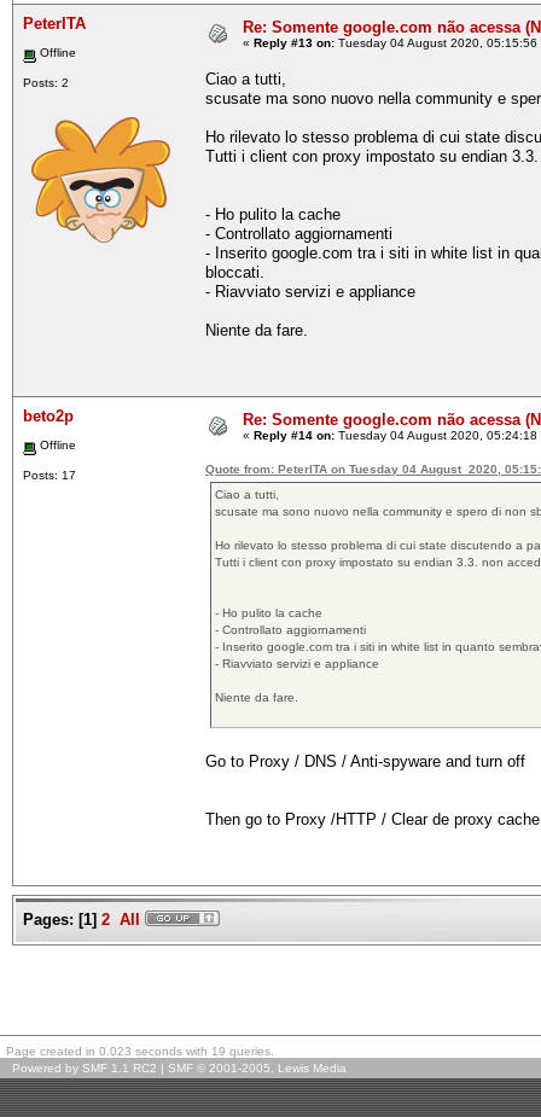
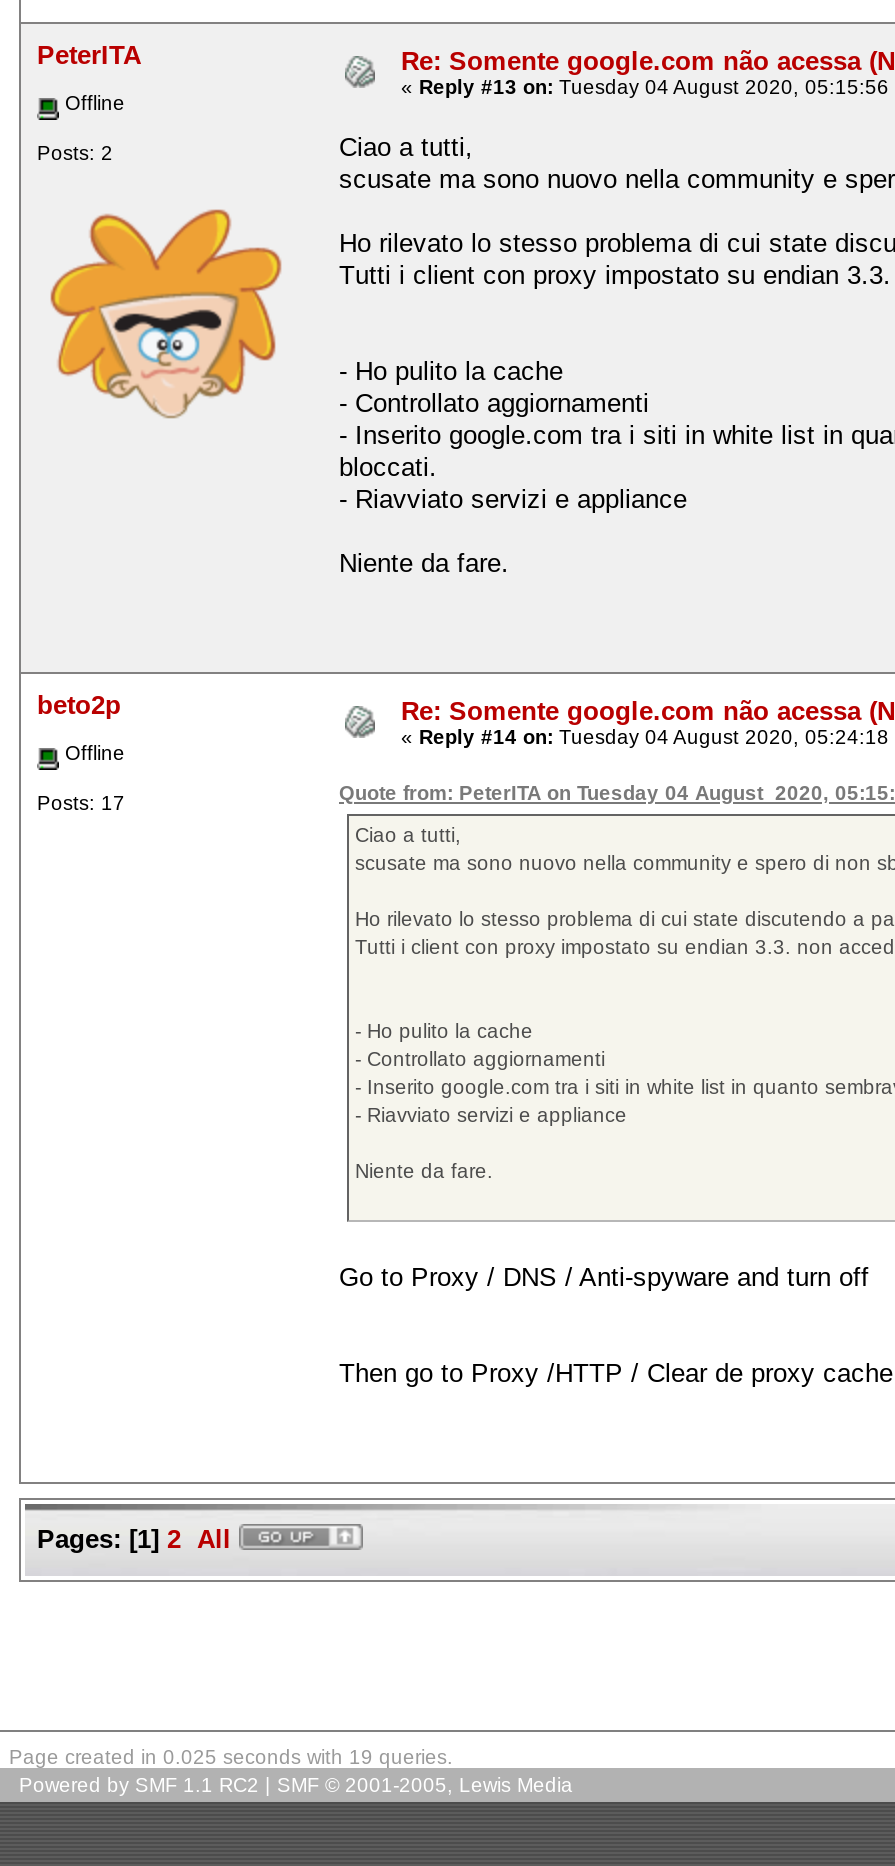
- Page created in 0.023 seconds with 19 queries.
+ Page created in 0.025 seconds with 19 queries.
